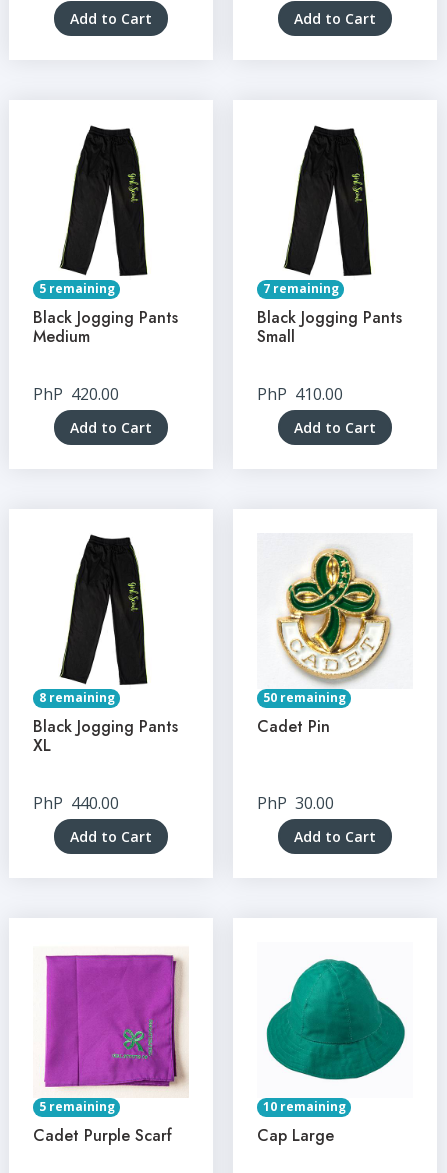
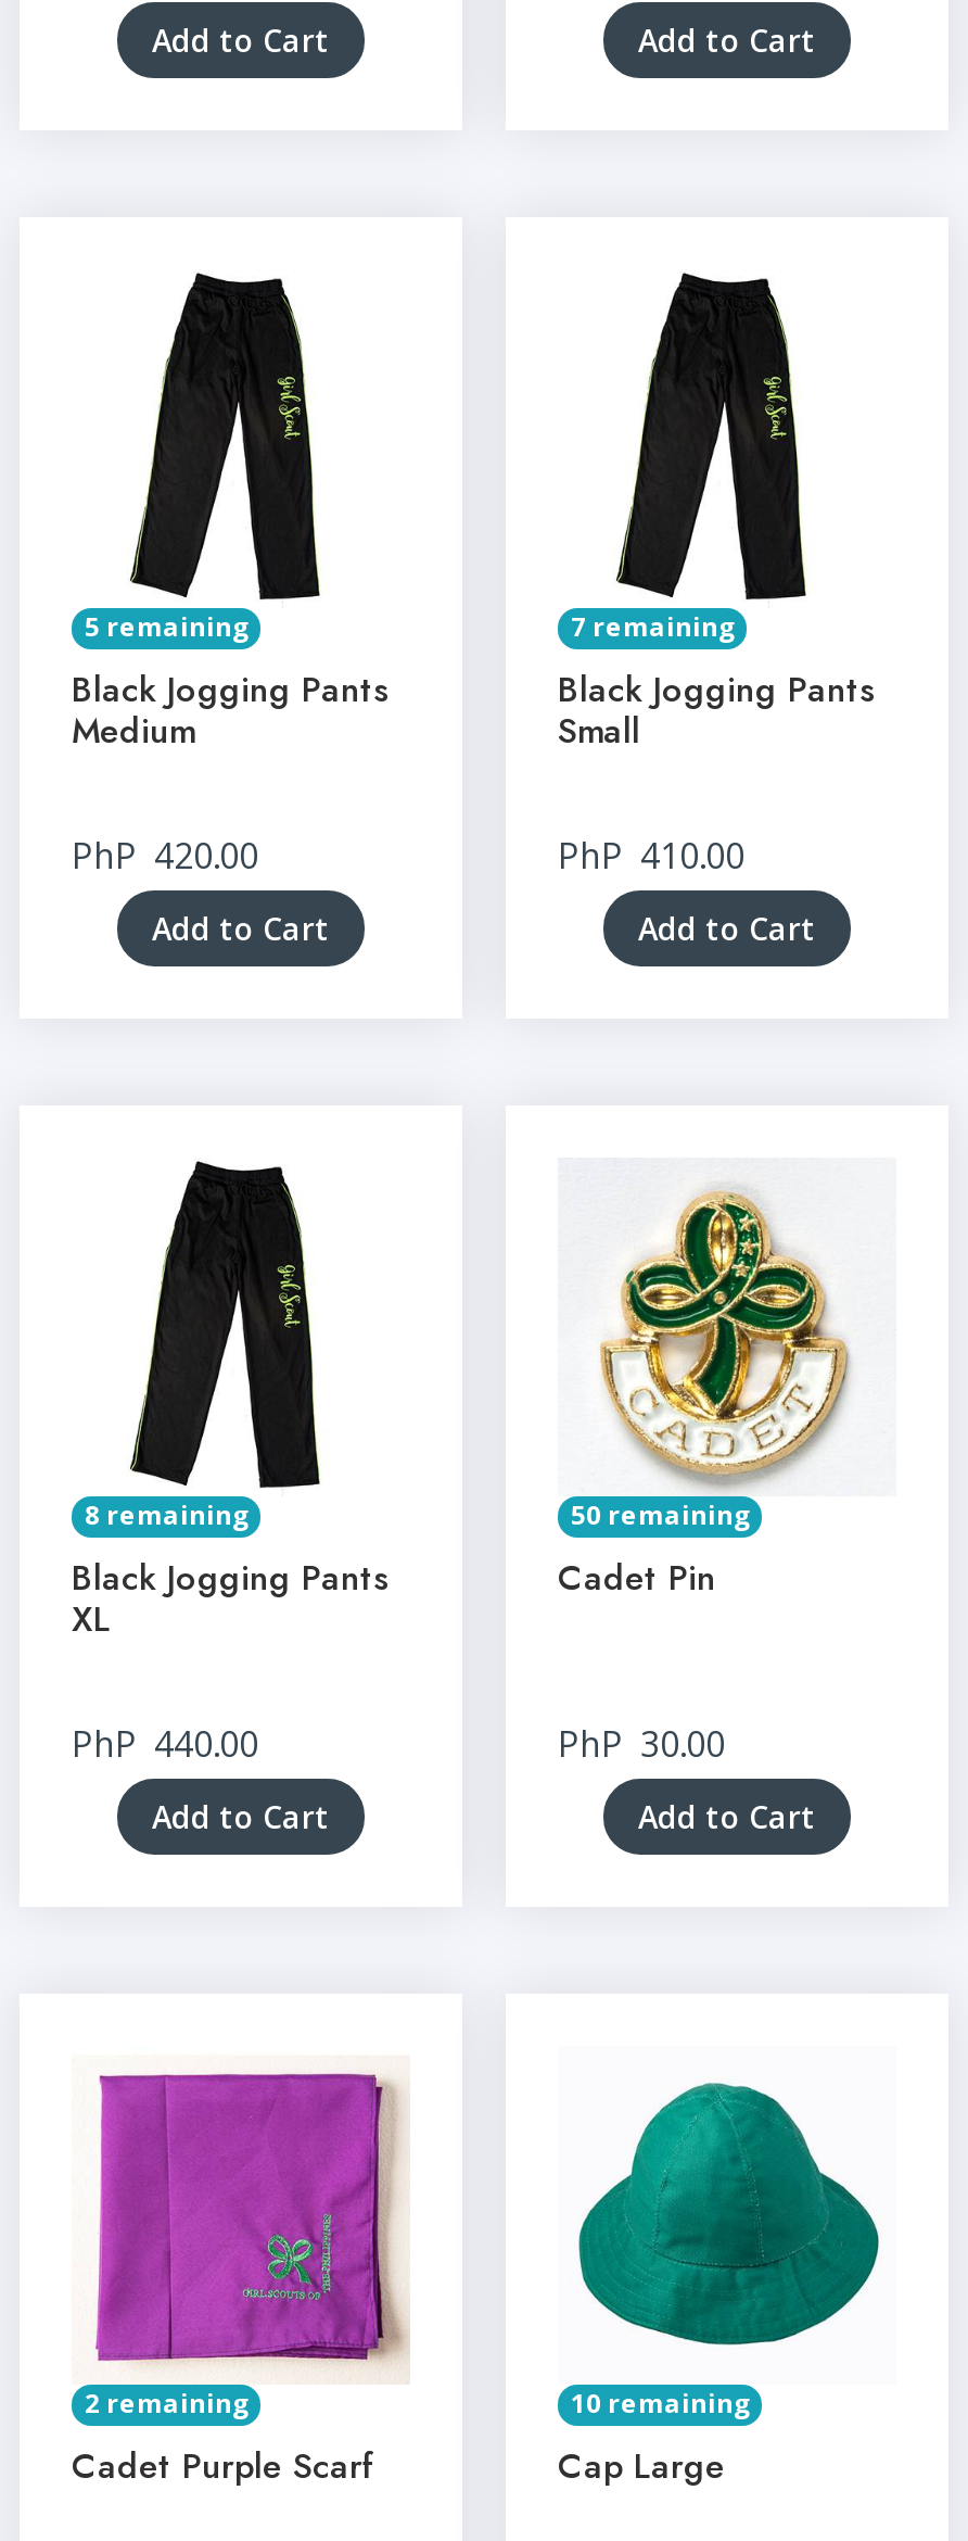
- 5 remaining
+ 2 remaining
